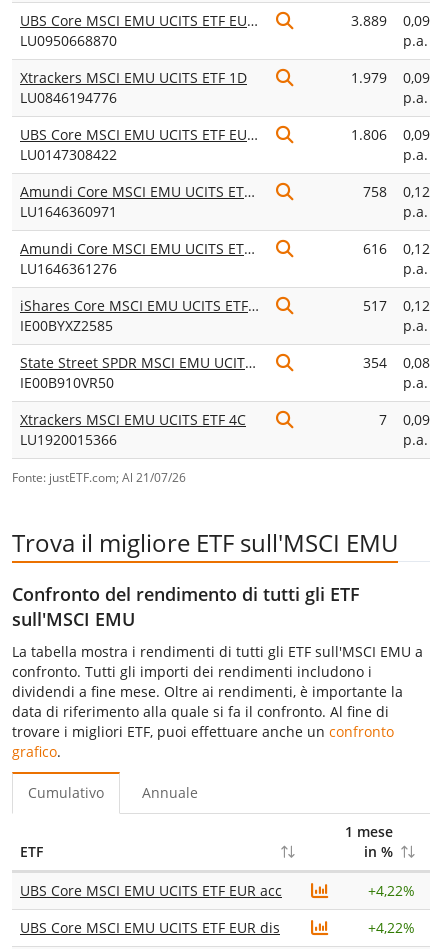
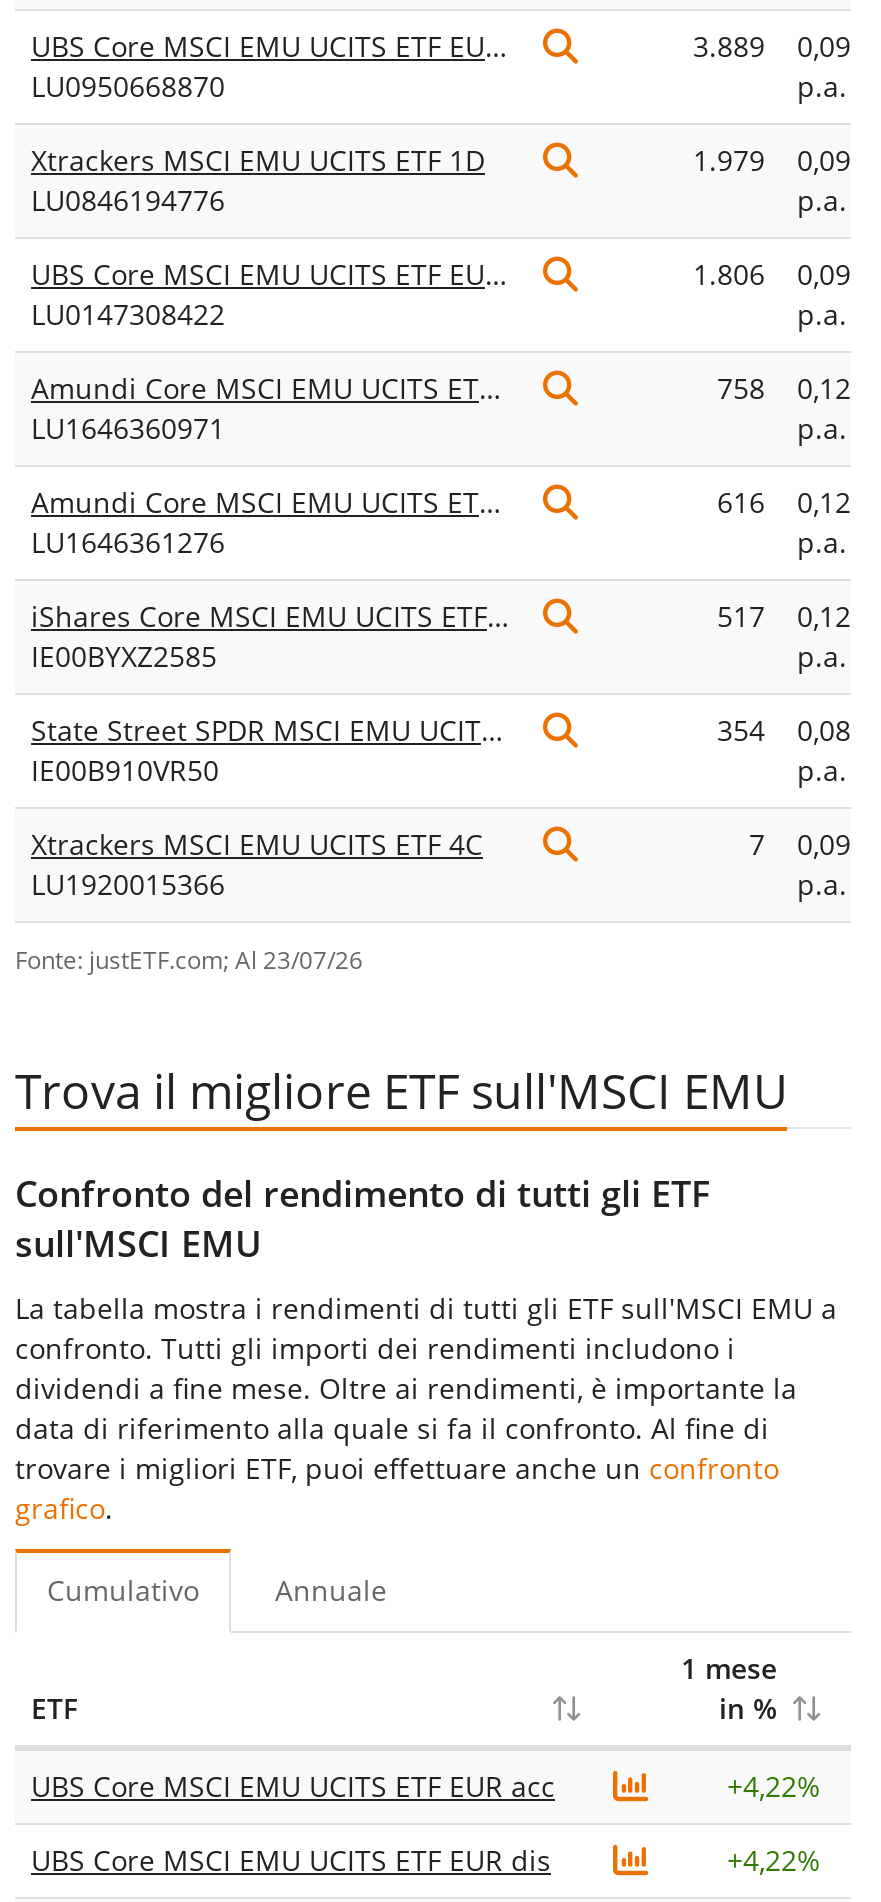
- Fonte: justETF.com; Al 21/07/26
+ Fonte: justETF.com; Al 23/07/26
